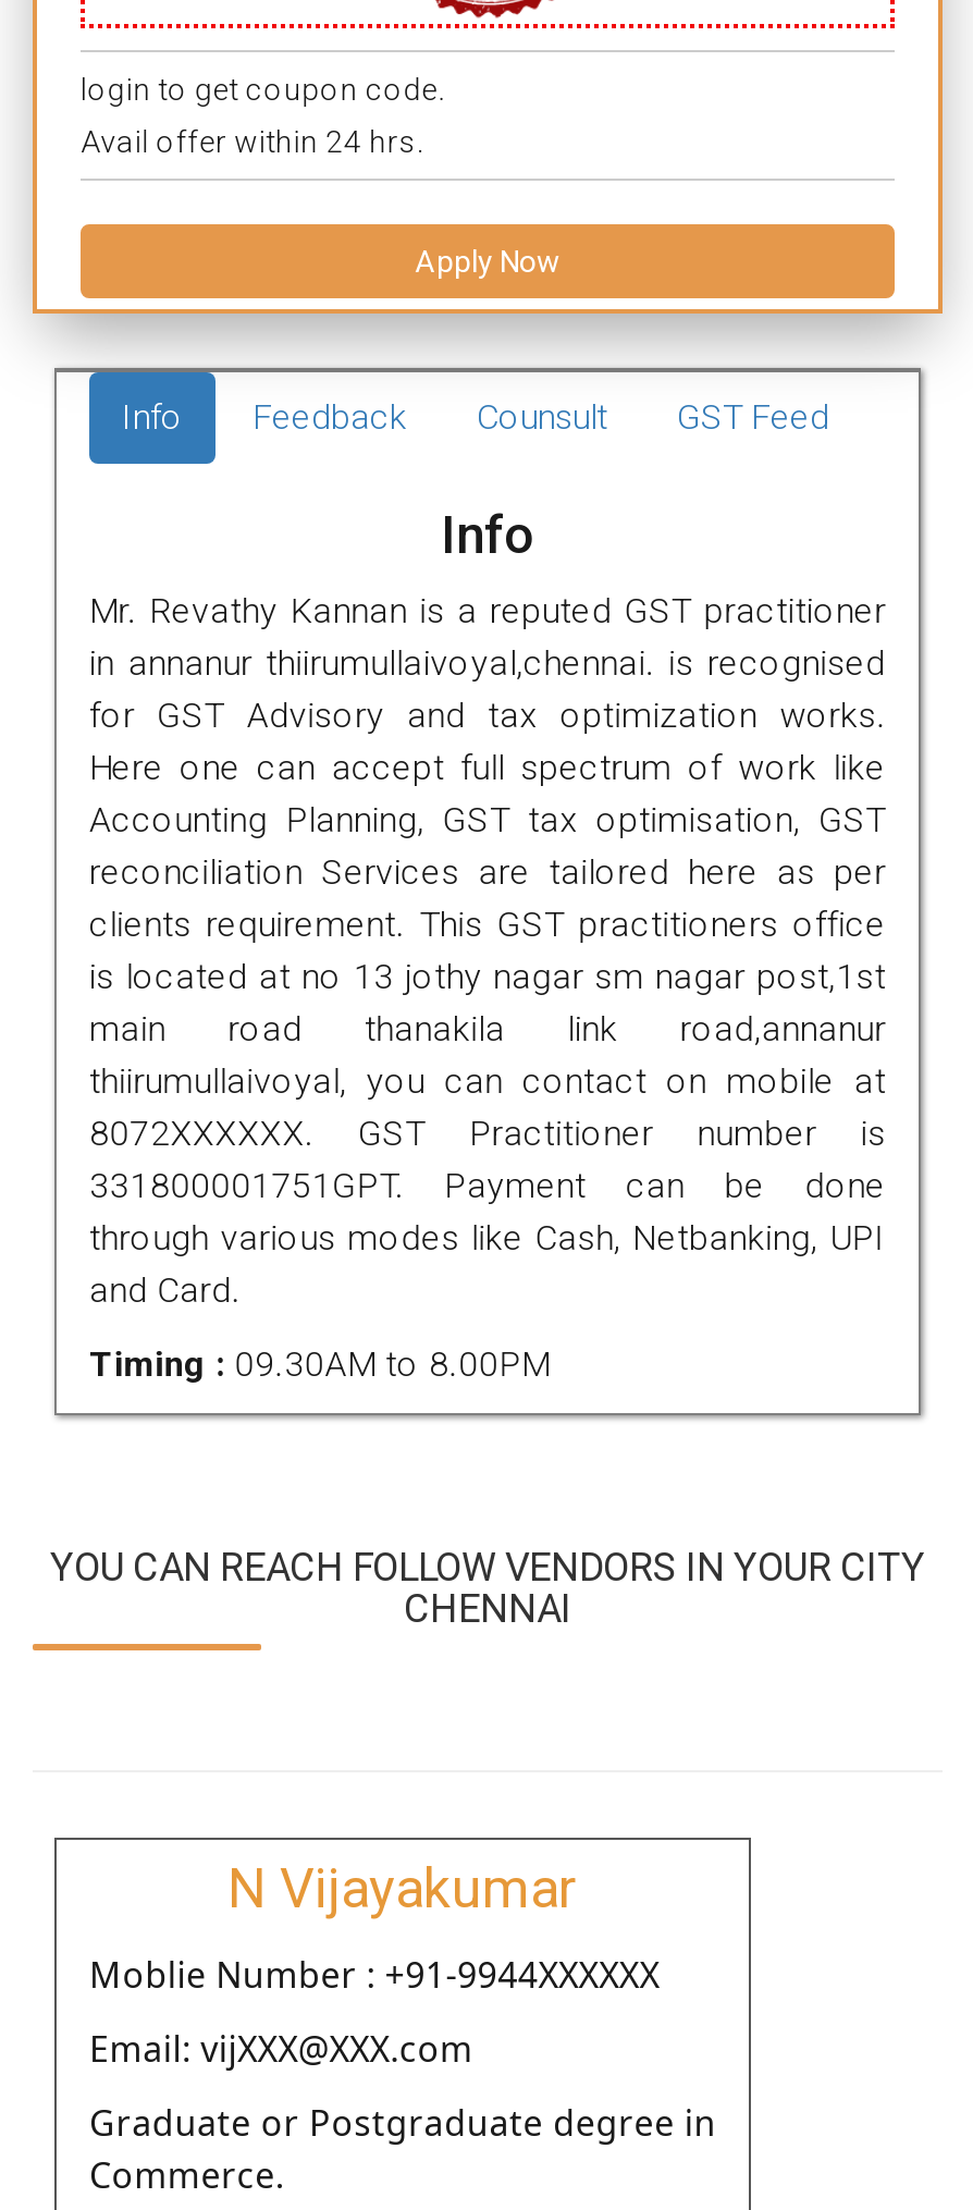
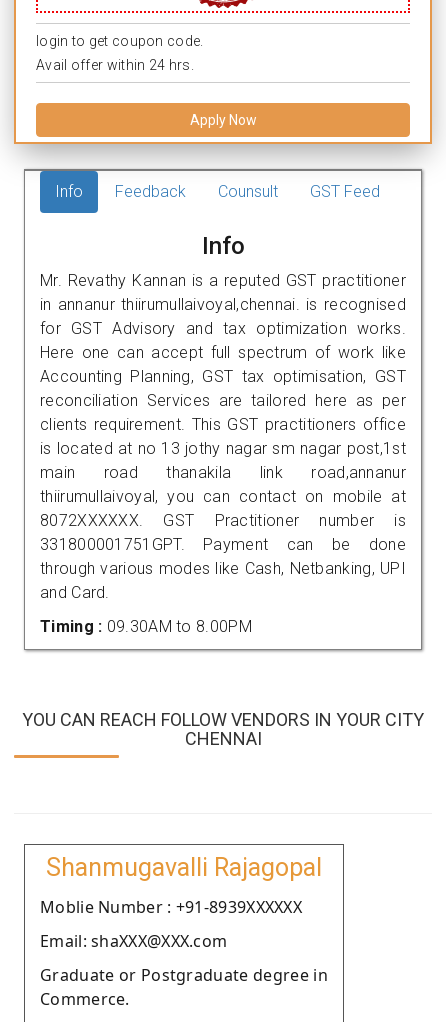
- N Vijayakumar
+ Shanmugavalli Rajagopal

- Moblie Number : +91-9944XXXXXX
+ Moblie Number : +91-8939XXXXXX

- Email: vijXXX@XXX.com
+ Email: shaXXX@XXX.com
